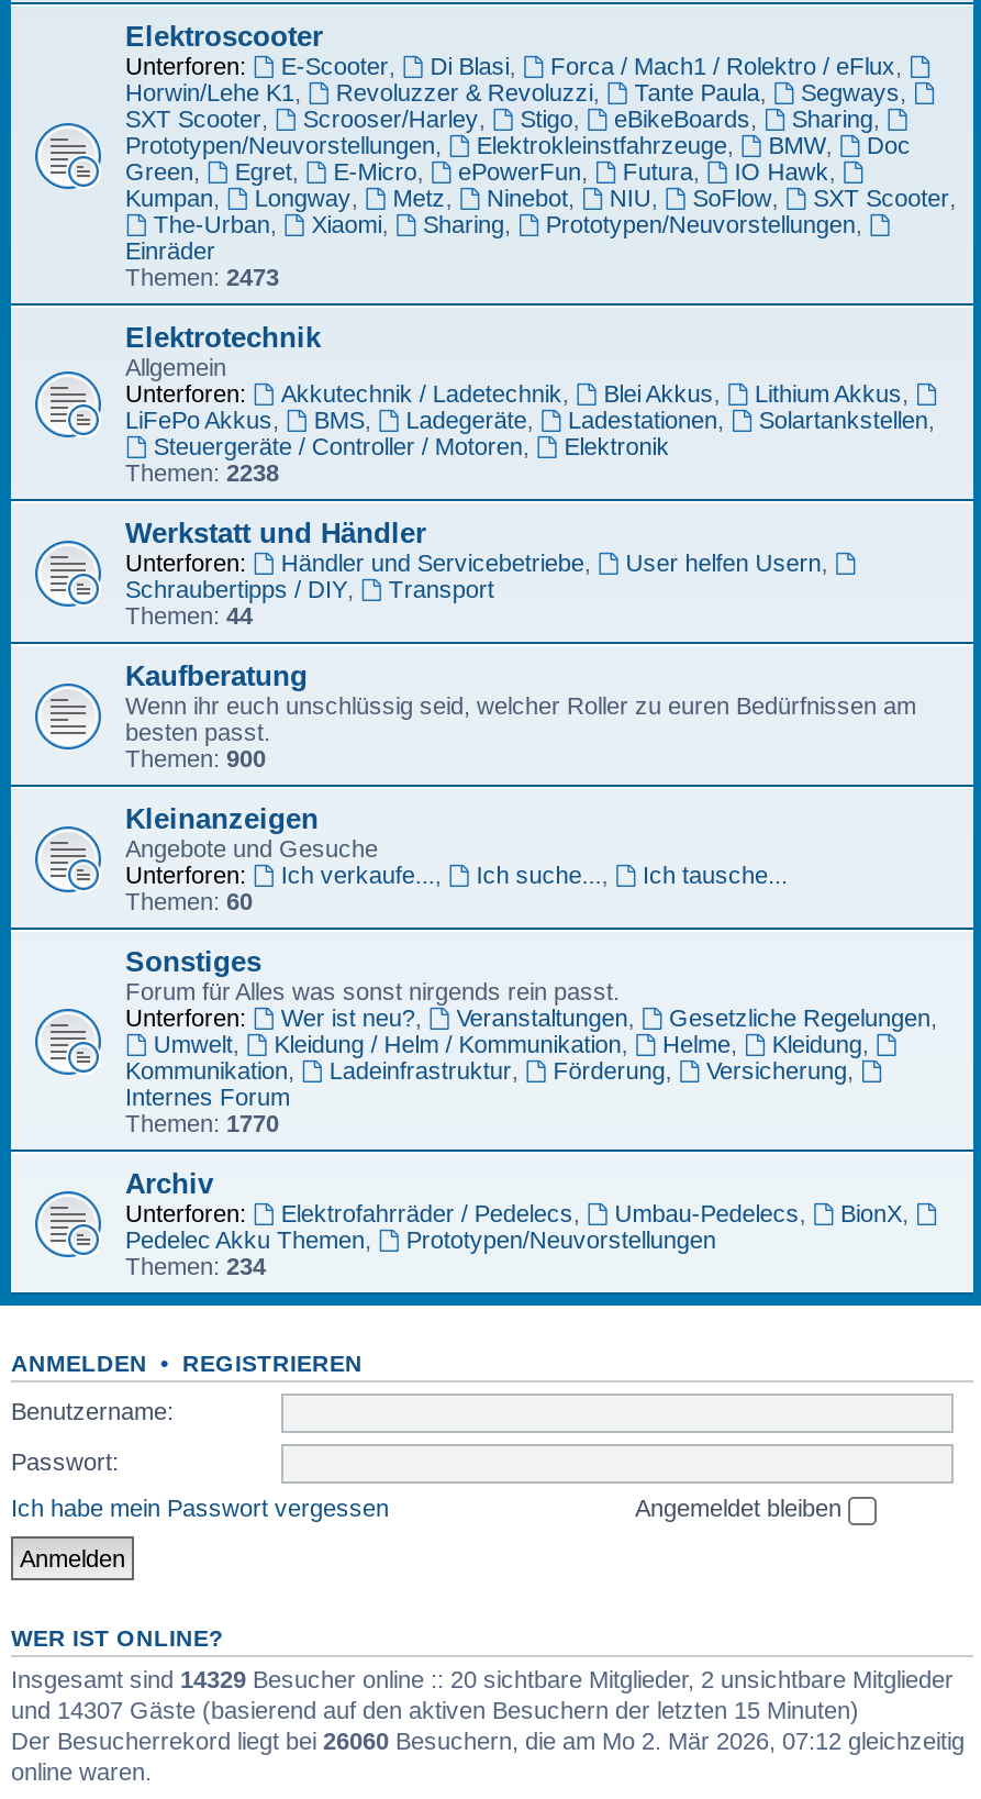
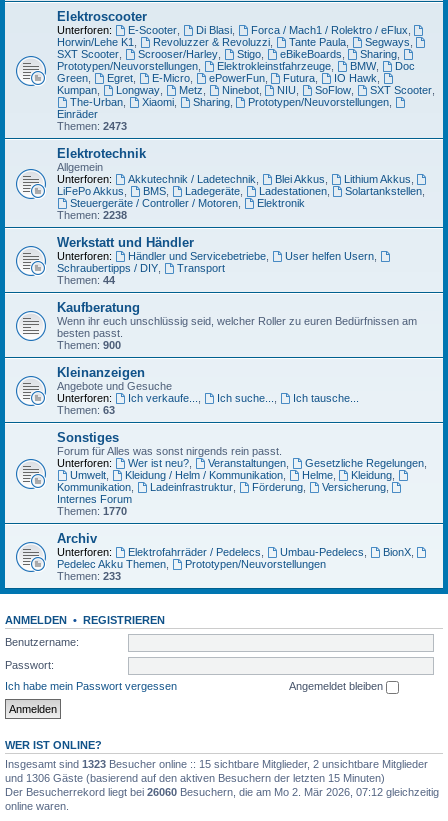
- Themen: 60
+ Themen: 63

- Themen: 234
+ Themen: 233

- Insgesamt sind 14329 Besucher online :: 20 sichtbare Mitglieder, 2 unsichtbare Mitglieder
+ Insgesamt sind 1323 Besucher online :: 15 sichtbare Mitglieder, 2 unsichtbare Mitglieder

- und 14307 Gäste (basierend auf den aktiven Besuchern der letzten 15 Minuten)
+ und 1306 Gäste (basierend auf den aktiven Besuchern der letzten 15 Minuten)
